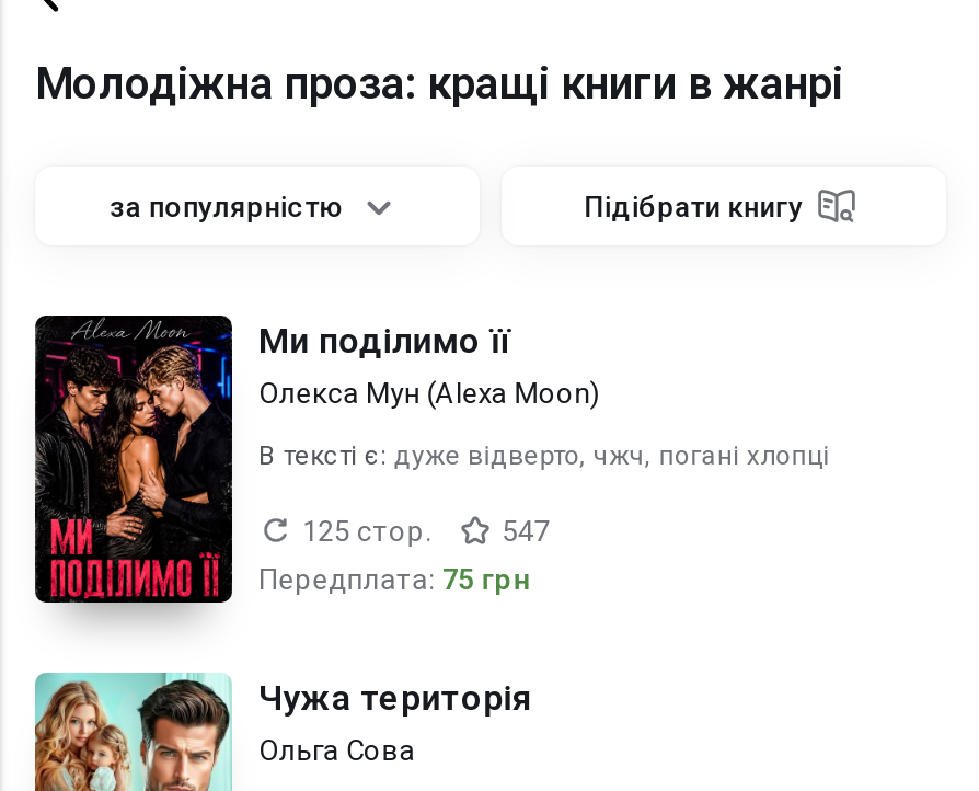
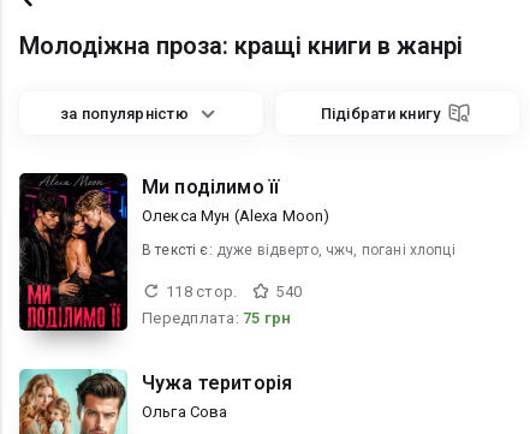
- 125 стор.
+ 118 стор.

- 547
+ 540
